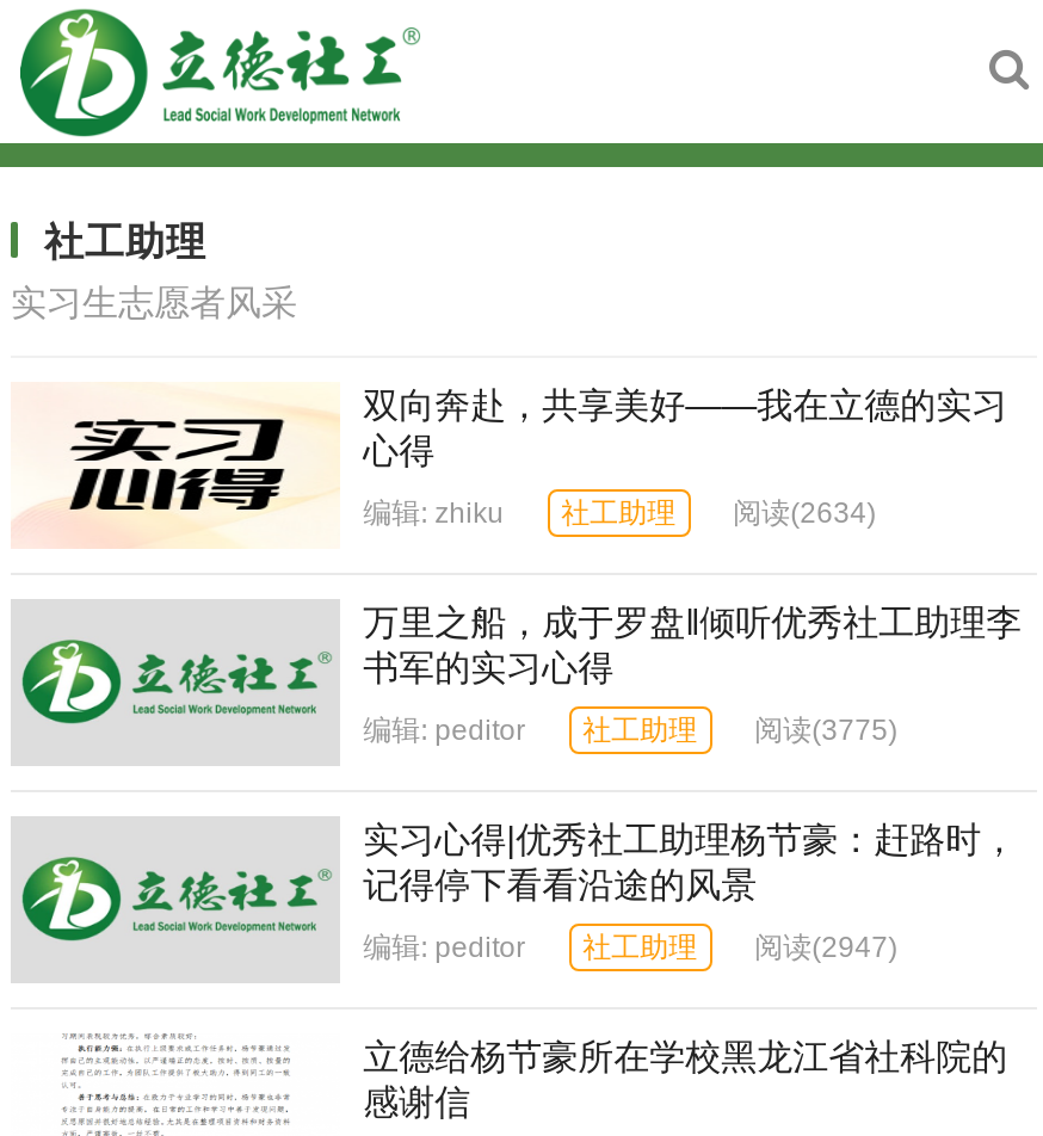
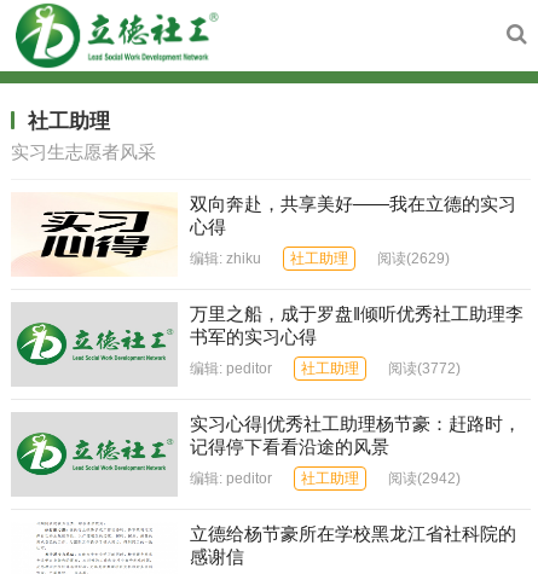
- 编辑: zhiku 社工助理 阅读(2634)
+ 编辑: zhiku 社工助理 阅读(2629)

- 编辑: peditor 社工助理 阅读(3775)
+ 编辑: peditor 社工助理 阅读(3772)

- 编辑: peditor 社工助理 阅读(2947)
+ 编辑: peditor 社工助理 阅读(2942)
